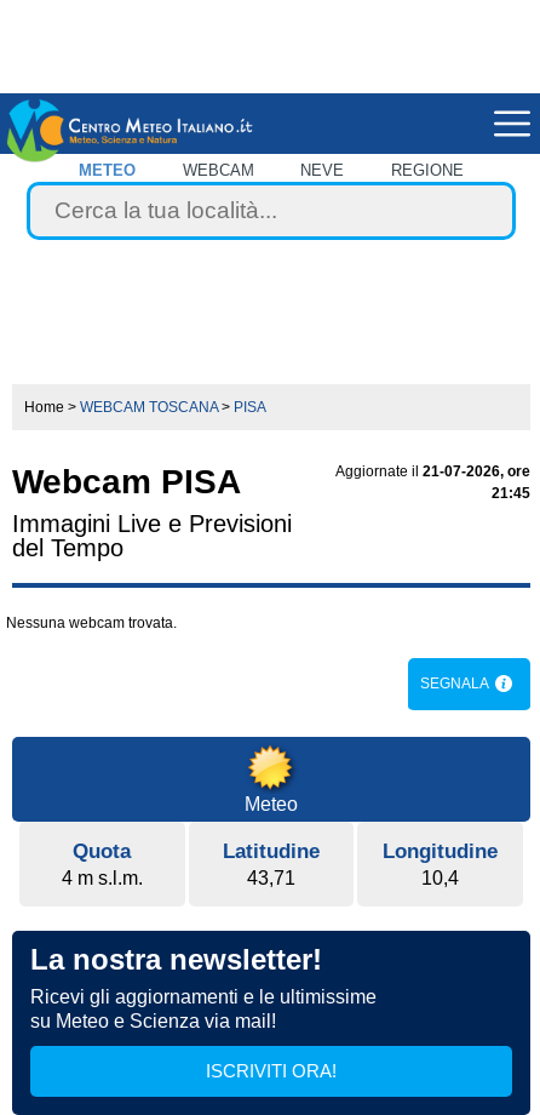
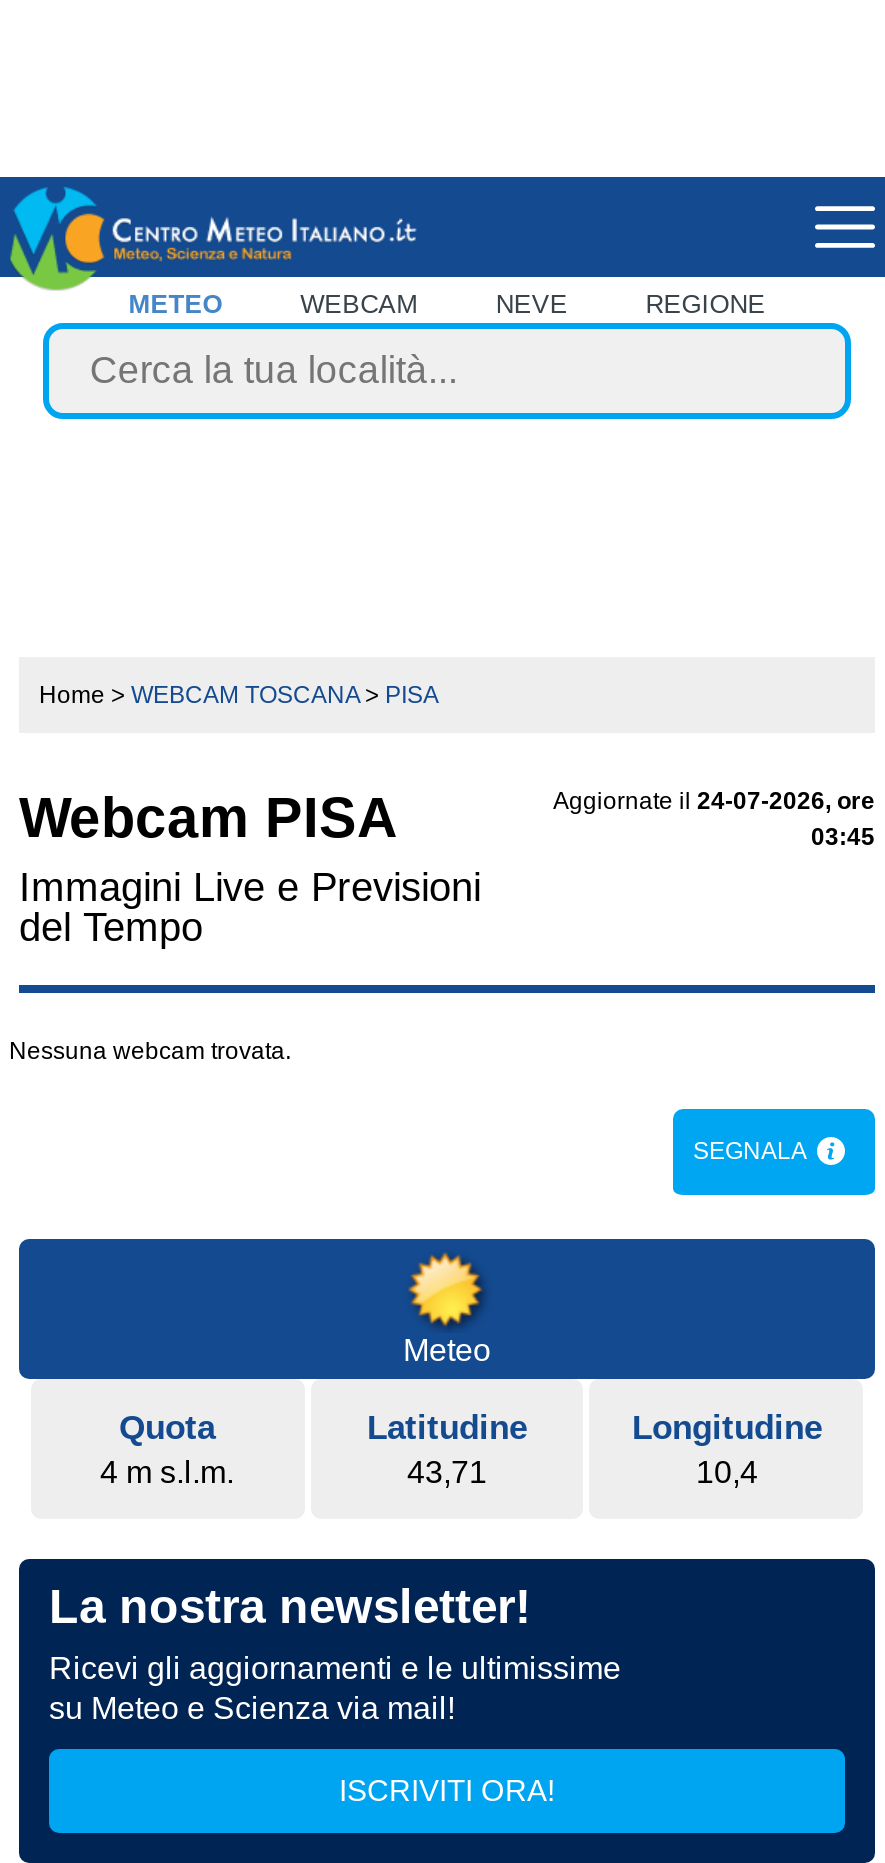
- Aggiornate il 21-07-2026, ore
+ Aggiornate il 24-07-2026, ore

- 21:45
+ 03:45
